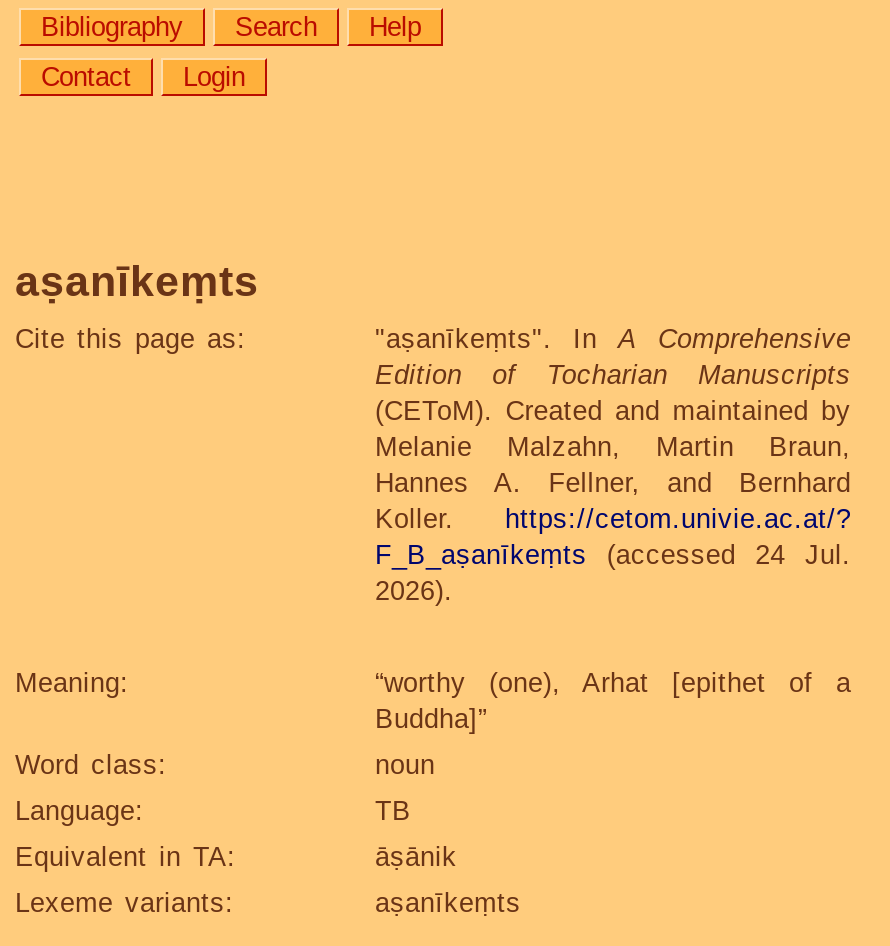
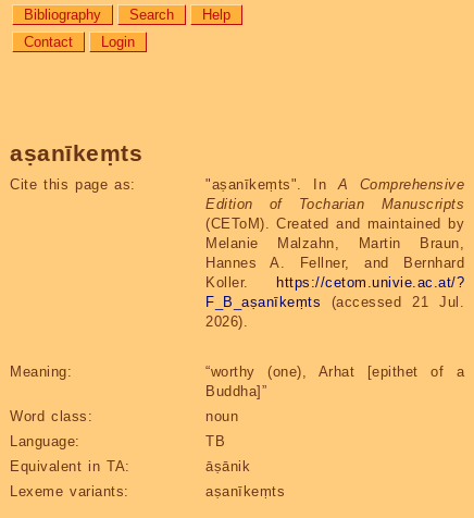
- F_B_aṣanīkeṃts (accessed 24 Jul.
+ F_B_aṣanīkeṃts (accessed 21 Jul.
